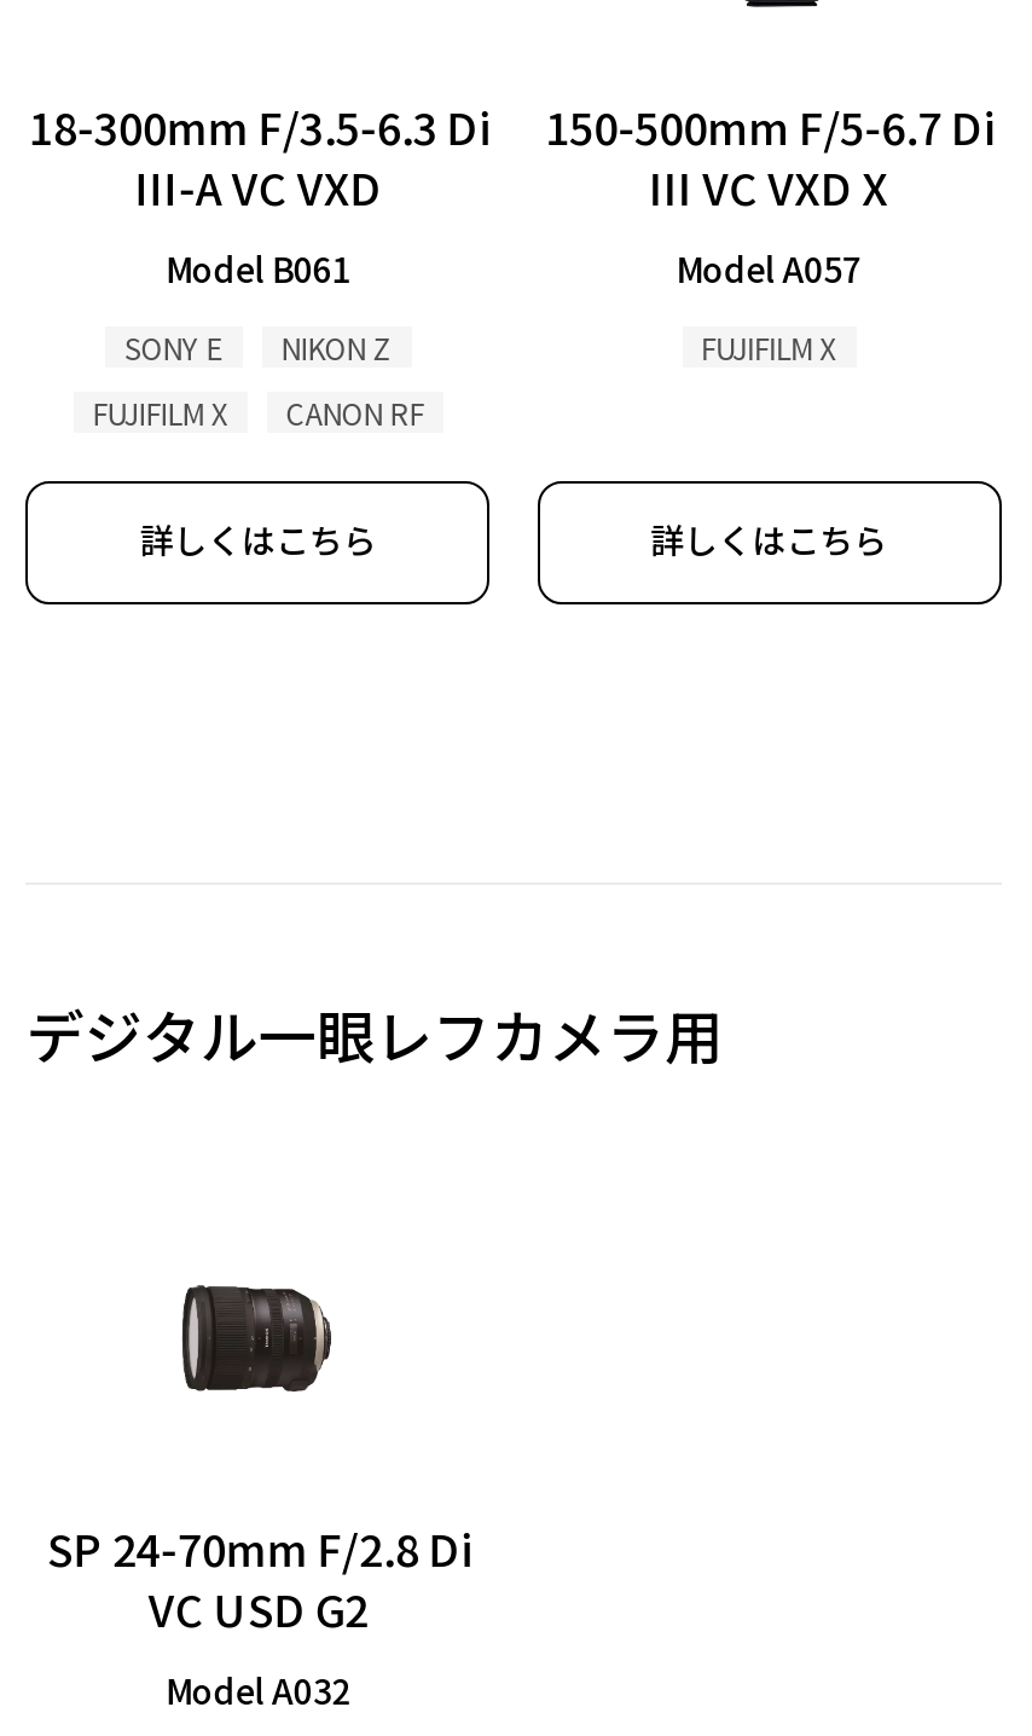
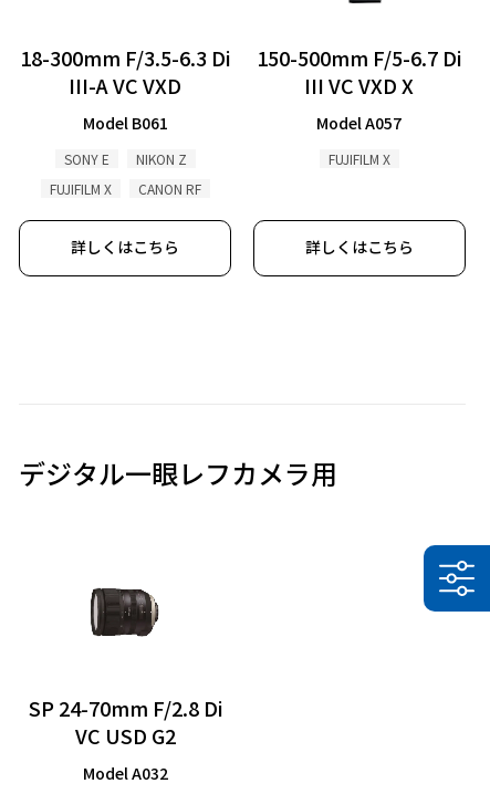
+ [image]
